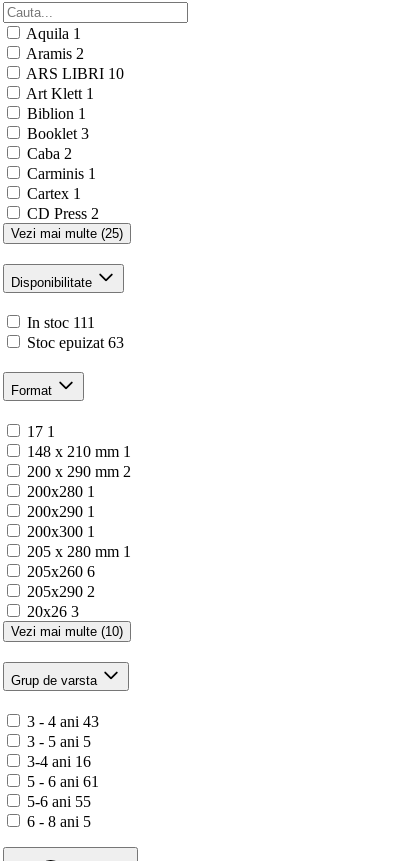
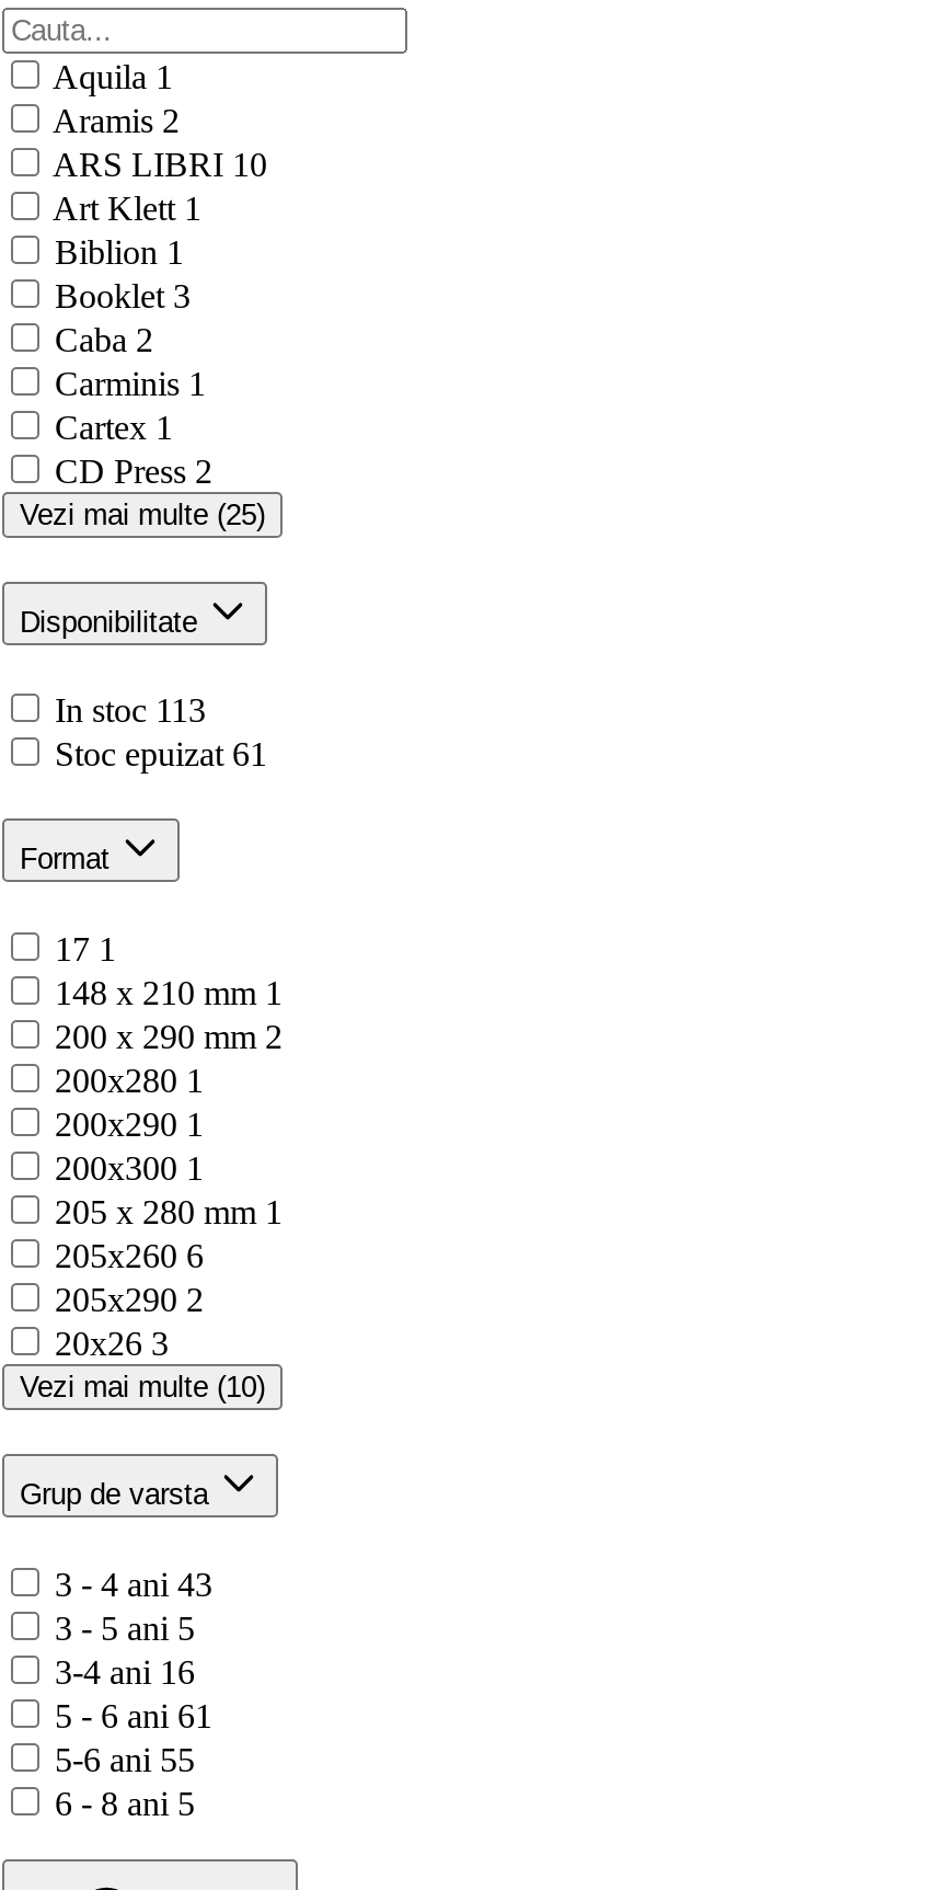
- In stoc 111
+ In stoc 113

- Stoc epuizat 63
+ Stoc epuizat 61
